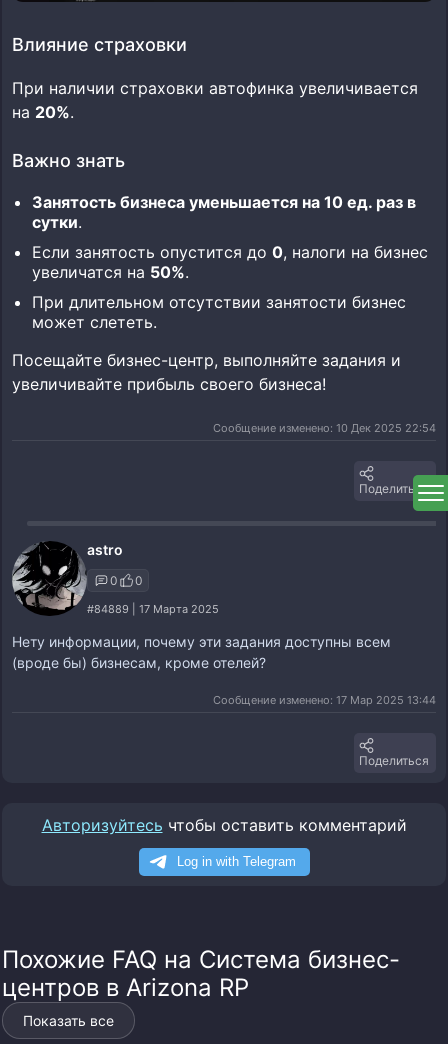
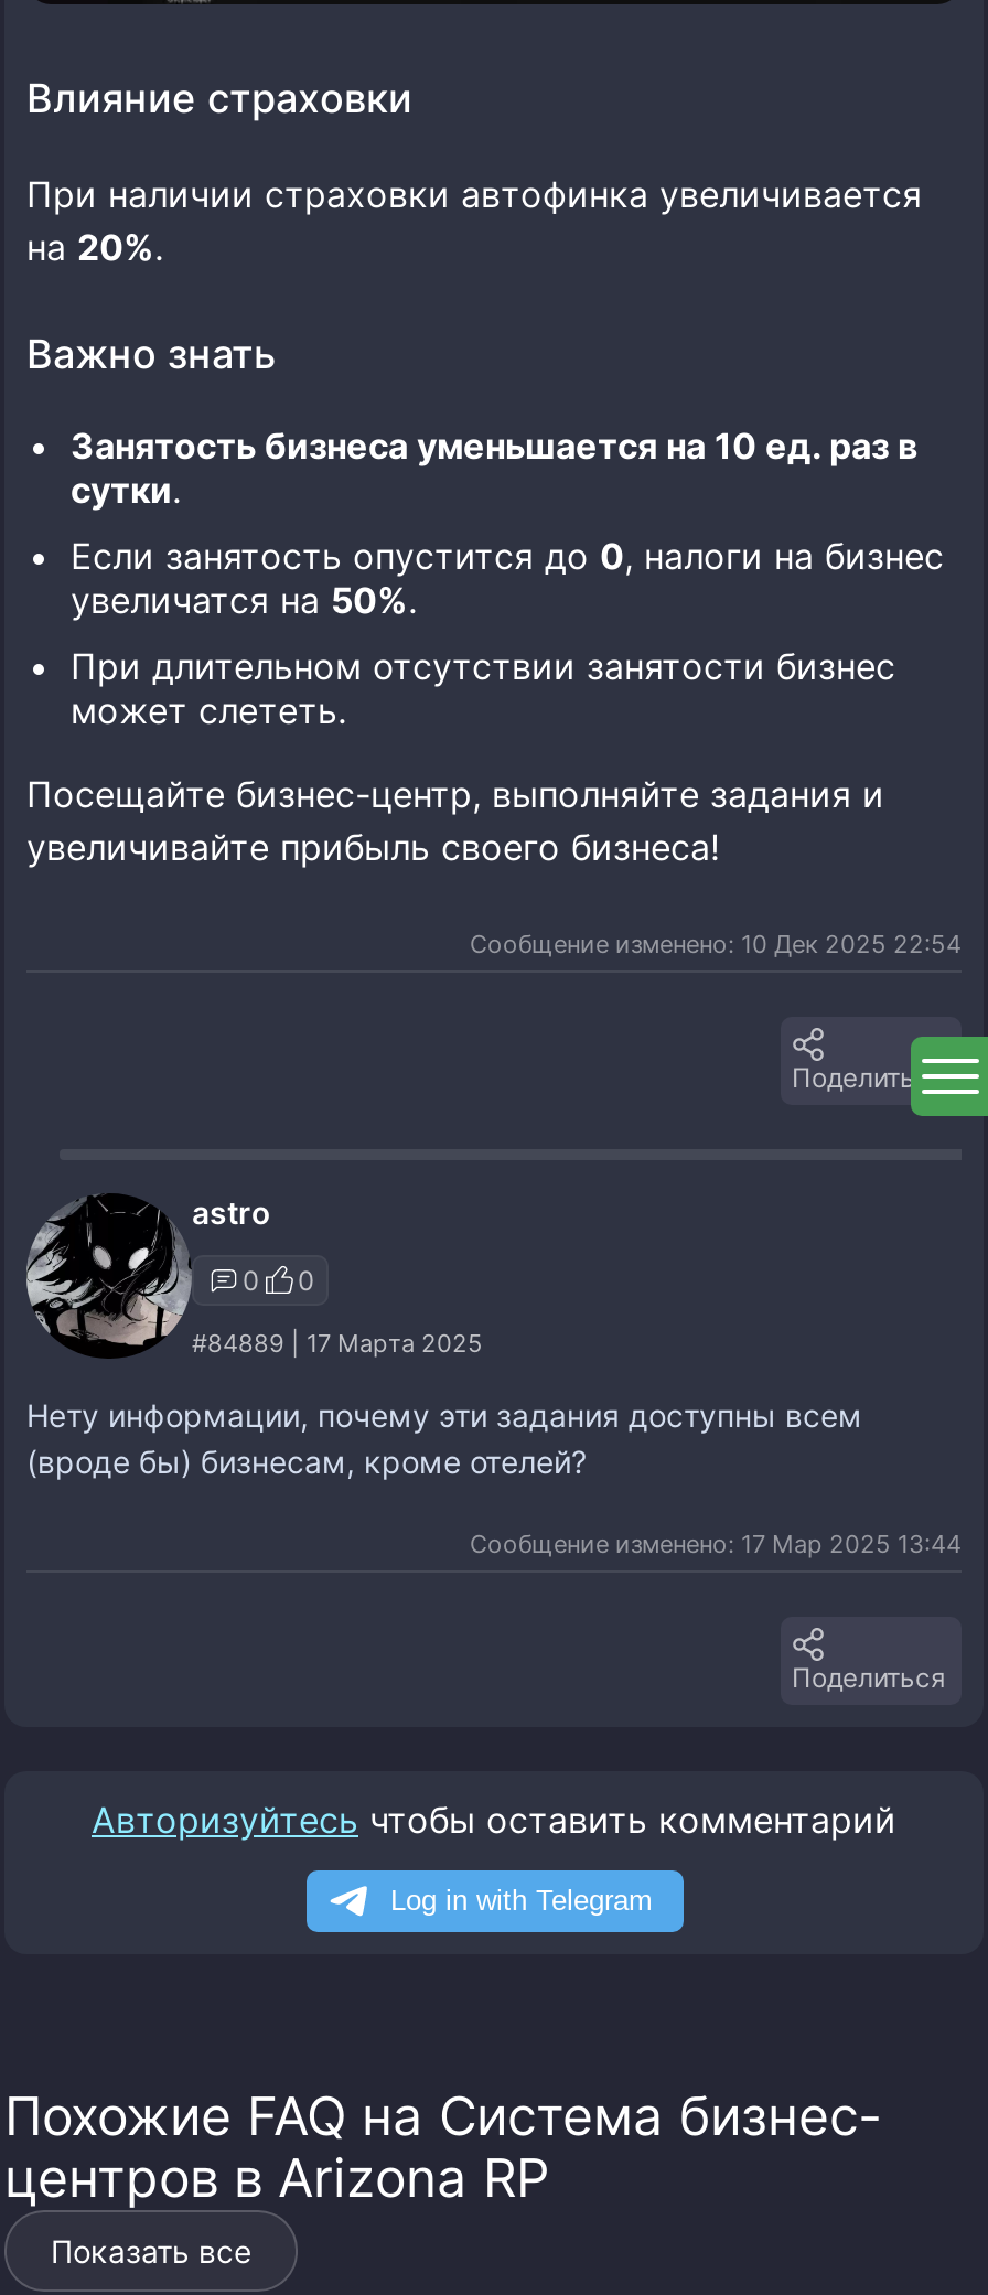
- [image]
+ [image]
